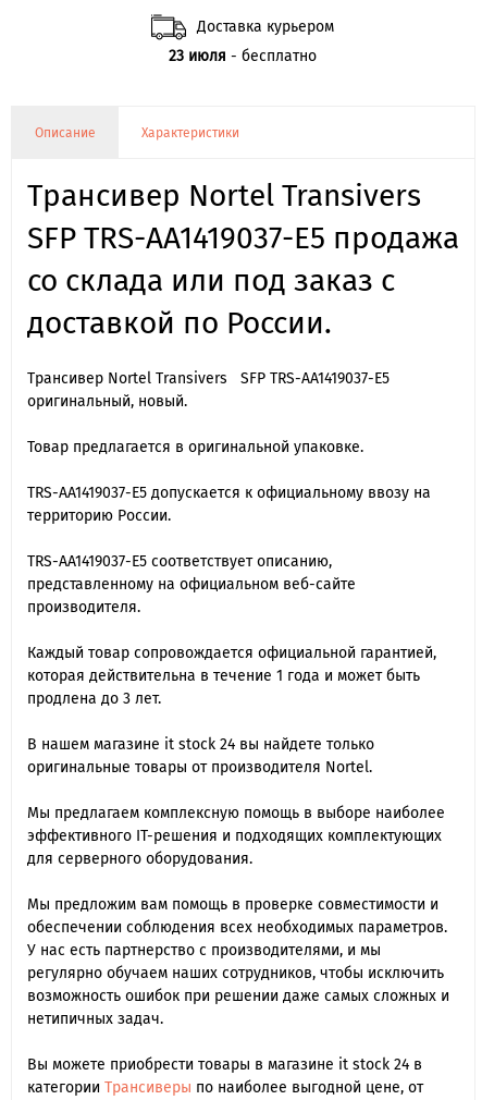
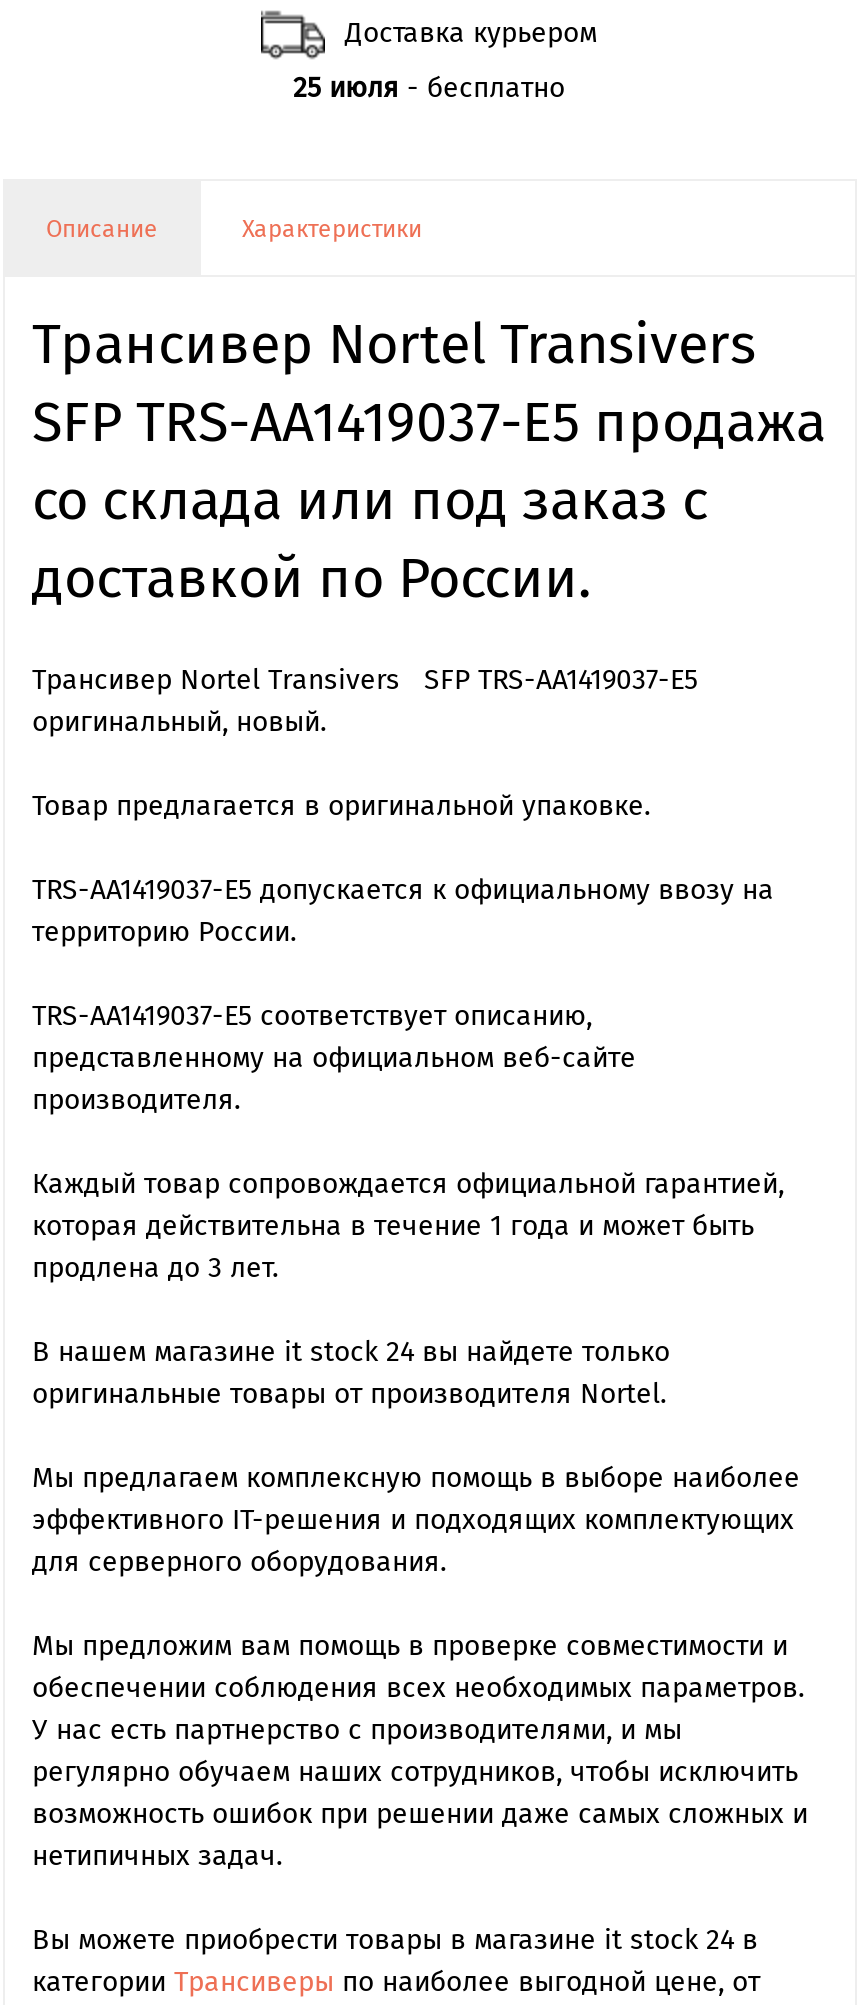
- 23 июля - бесплатно
+ 25 июля - бесплатно
